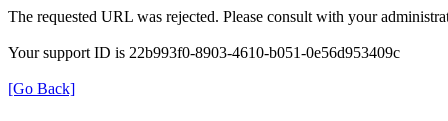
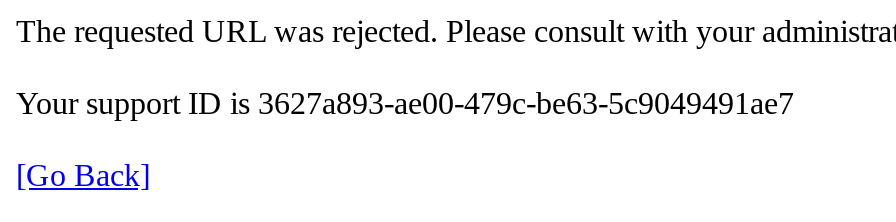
- Your support ID is 22b993f0-8903-4610-b051-0e56d953409c
+ Your support ID is 3627a893-ae00-479c-be63-5c9049491ae7
